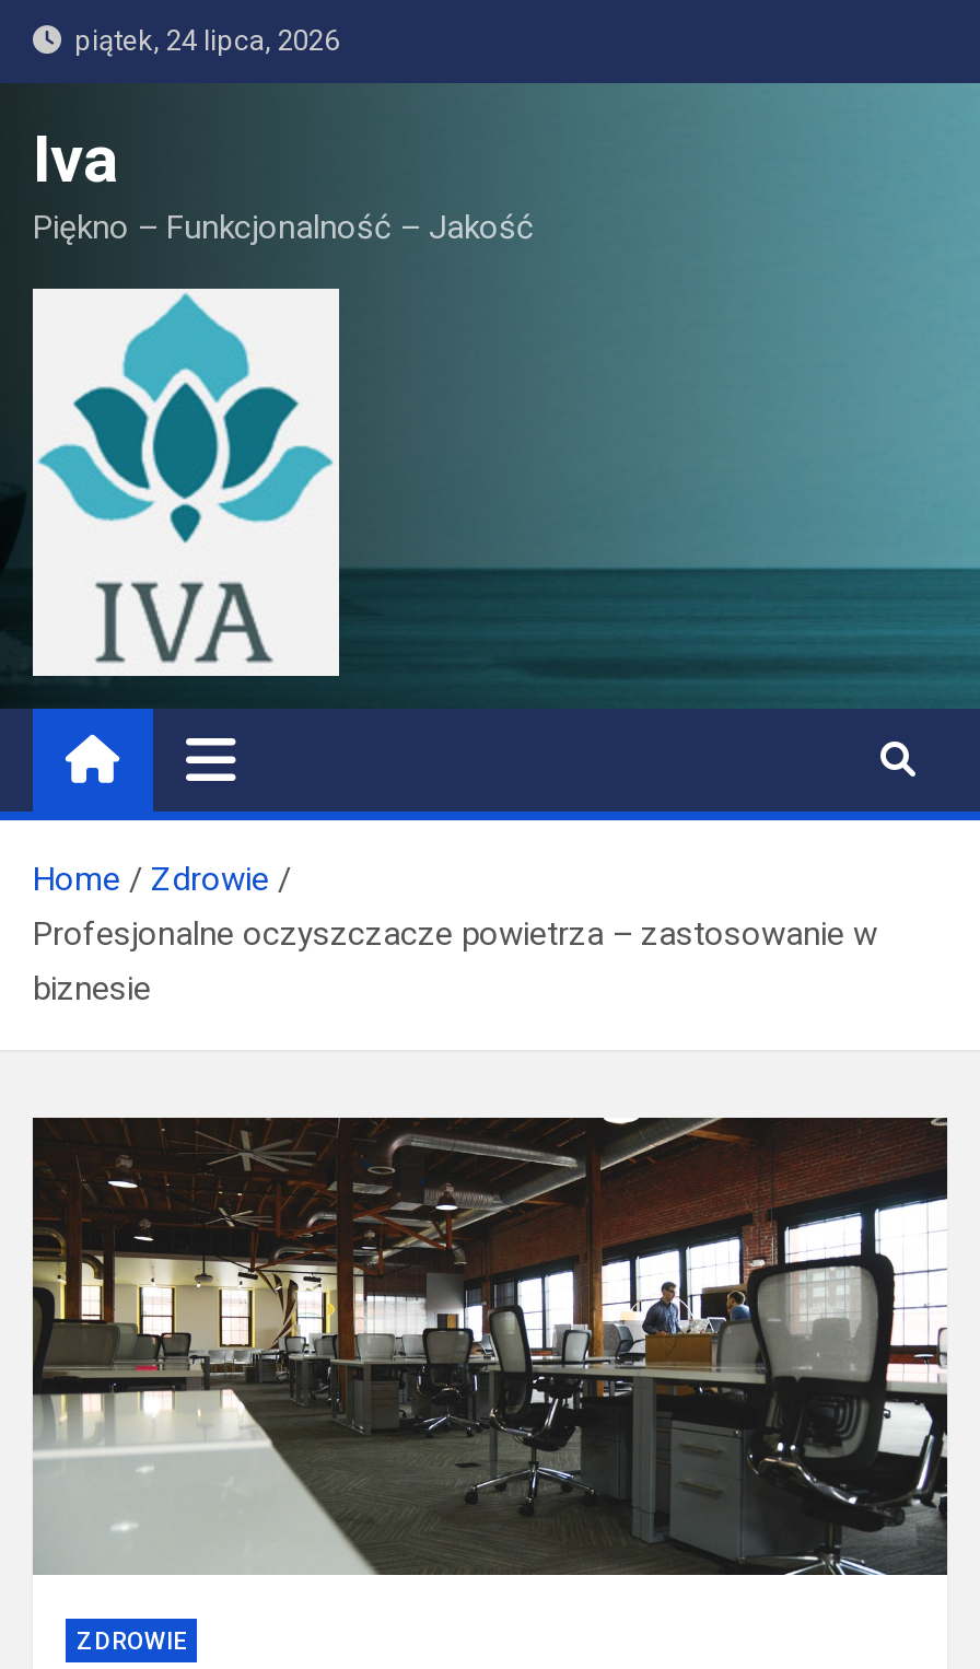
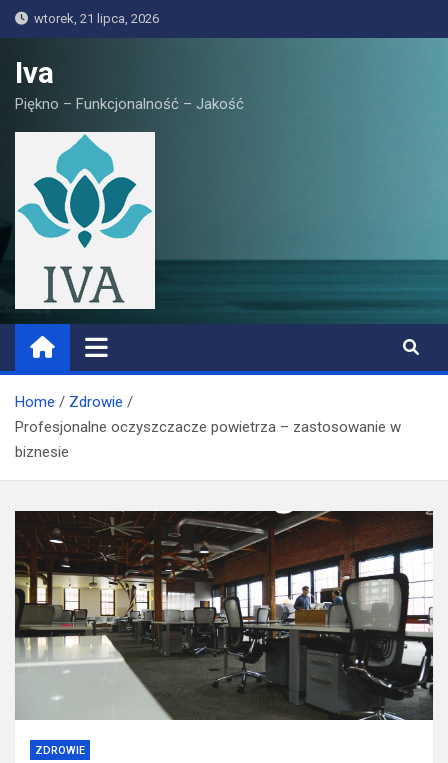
- piątek, 24 lipca, 2026
+ wtorek, 21 lipca, 2026
